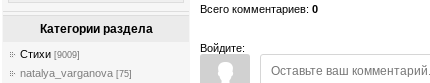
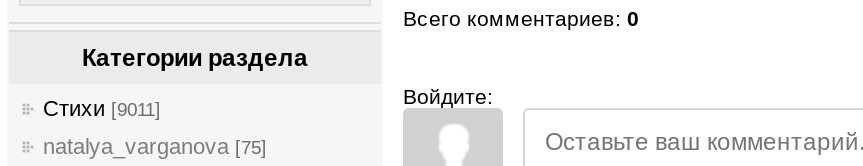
- Стихи [9009]
+ Стихи [9011]
